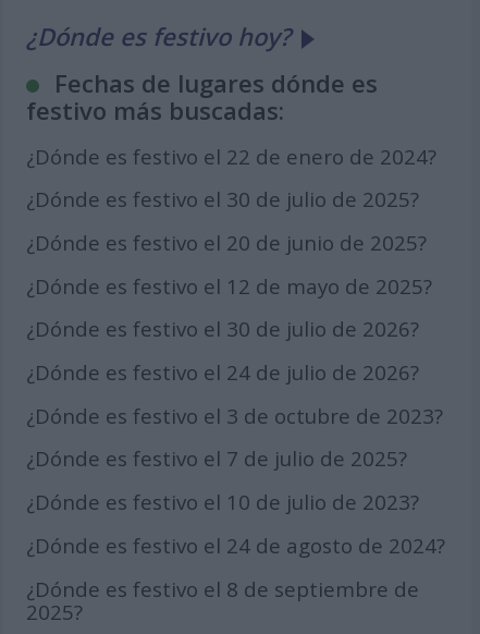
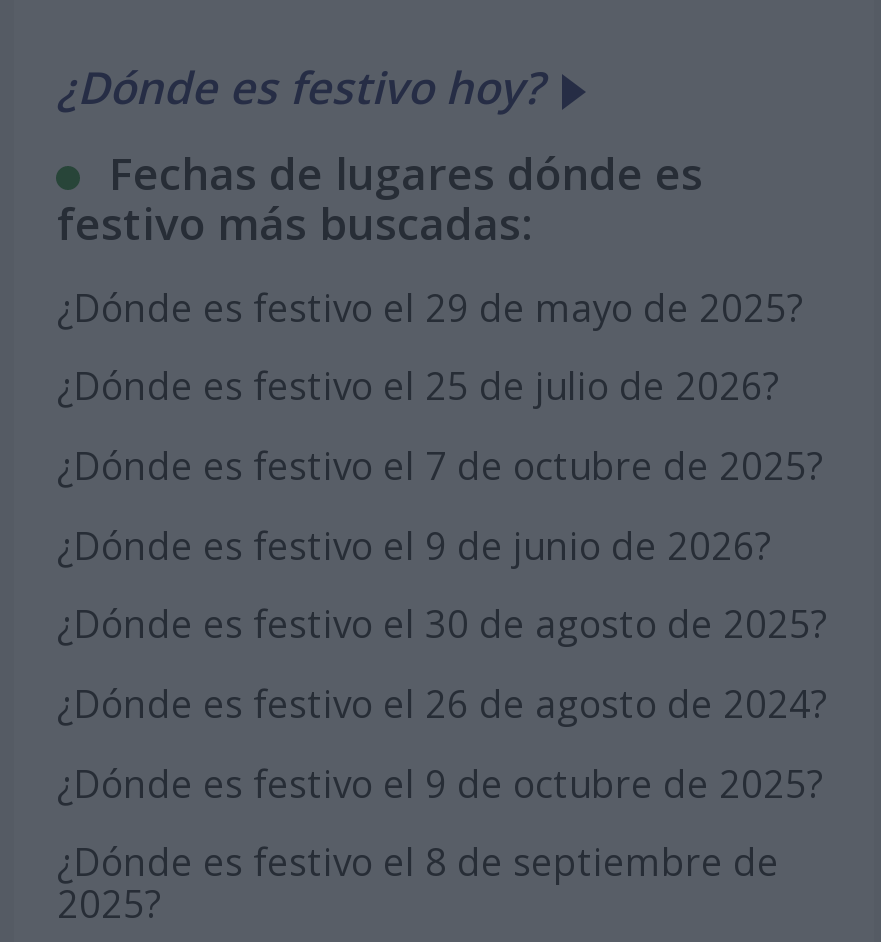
- ¿Dónde es festivo el 22 de enero de 2024?
- ¿Dónde es festivo el 30 de julio de 2025?
- ¿Dónde es festivo el 20 de junio de 2025?
- ¿Dónde es festivo el 12 de mayo de 2025?
- ¿Dónde es festivo el 30 de julio de 2026?
- ¿Dónde es festivo el 24 de julio de 2026?
- ¿Dónde es festivo el 3 de octubre de 2023?
- ¿Dónde es festivo el 7 de julio de 2025?
- ¿Dónde es festivo el 10 de julio de 2023?
- ¿Dónde es festivo el 24 de agosto de 2024?
+ ¿Dónde es festivo el 29 de mayo de 2025?
+ ¿Dónde es festivo el 25 de julio de 2026?
+ ¿Dónde es festivo el 7 de octubre de 2025?
+ ¿Dónde es festivo el 9 de junio de 2026?
+ ¿Dónde es festivo el 30 de agosto de 2025?
+ ¿Dónde es festivo el 26 de agosto de 2024?
+ ¿Dónde es festivo el 9 de octubre de 2025?
